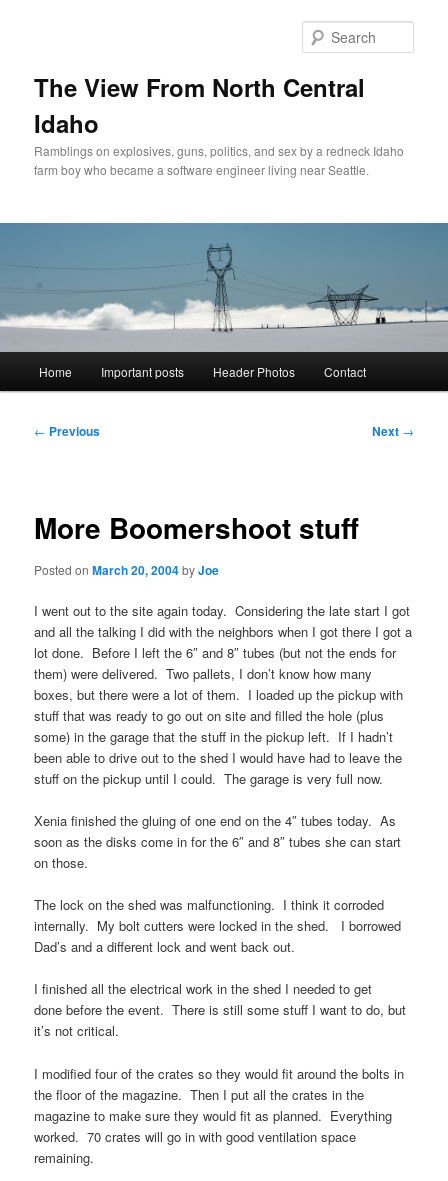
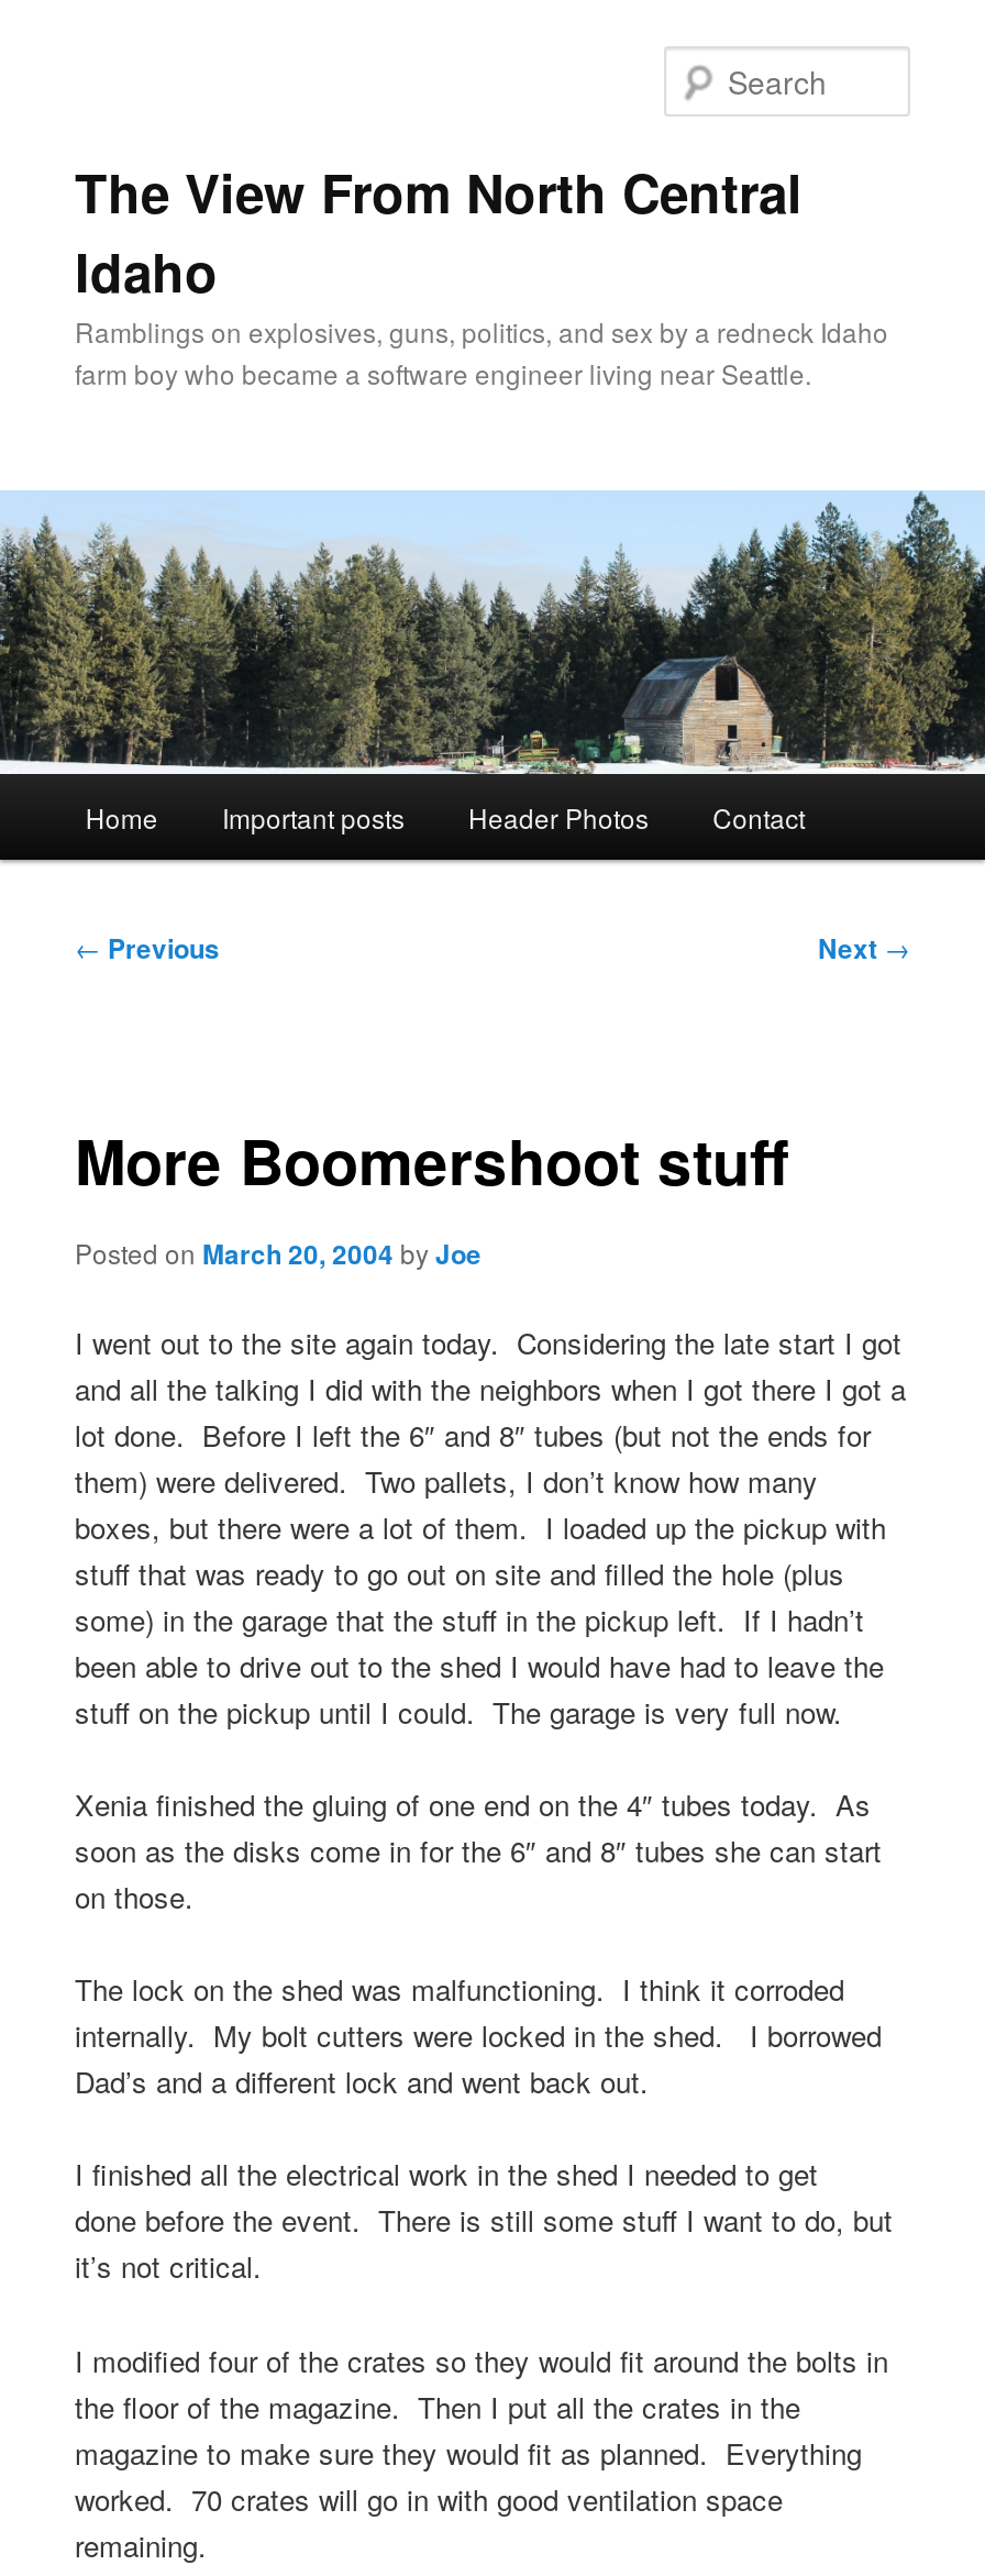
- [image]
+ [image]
